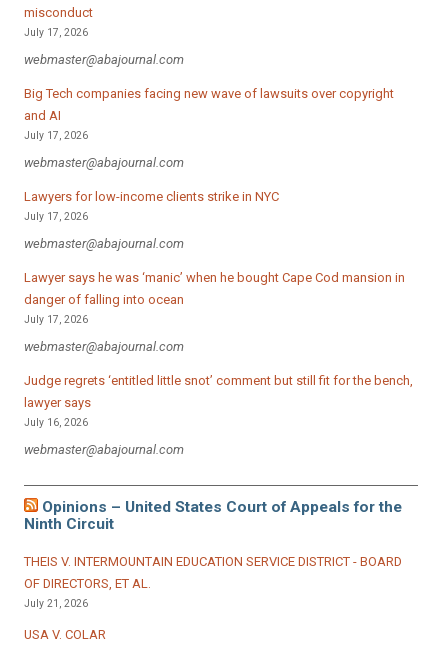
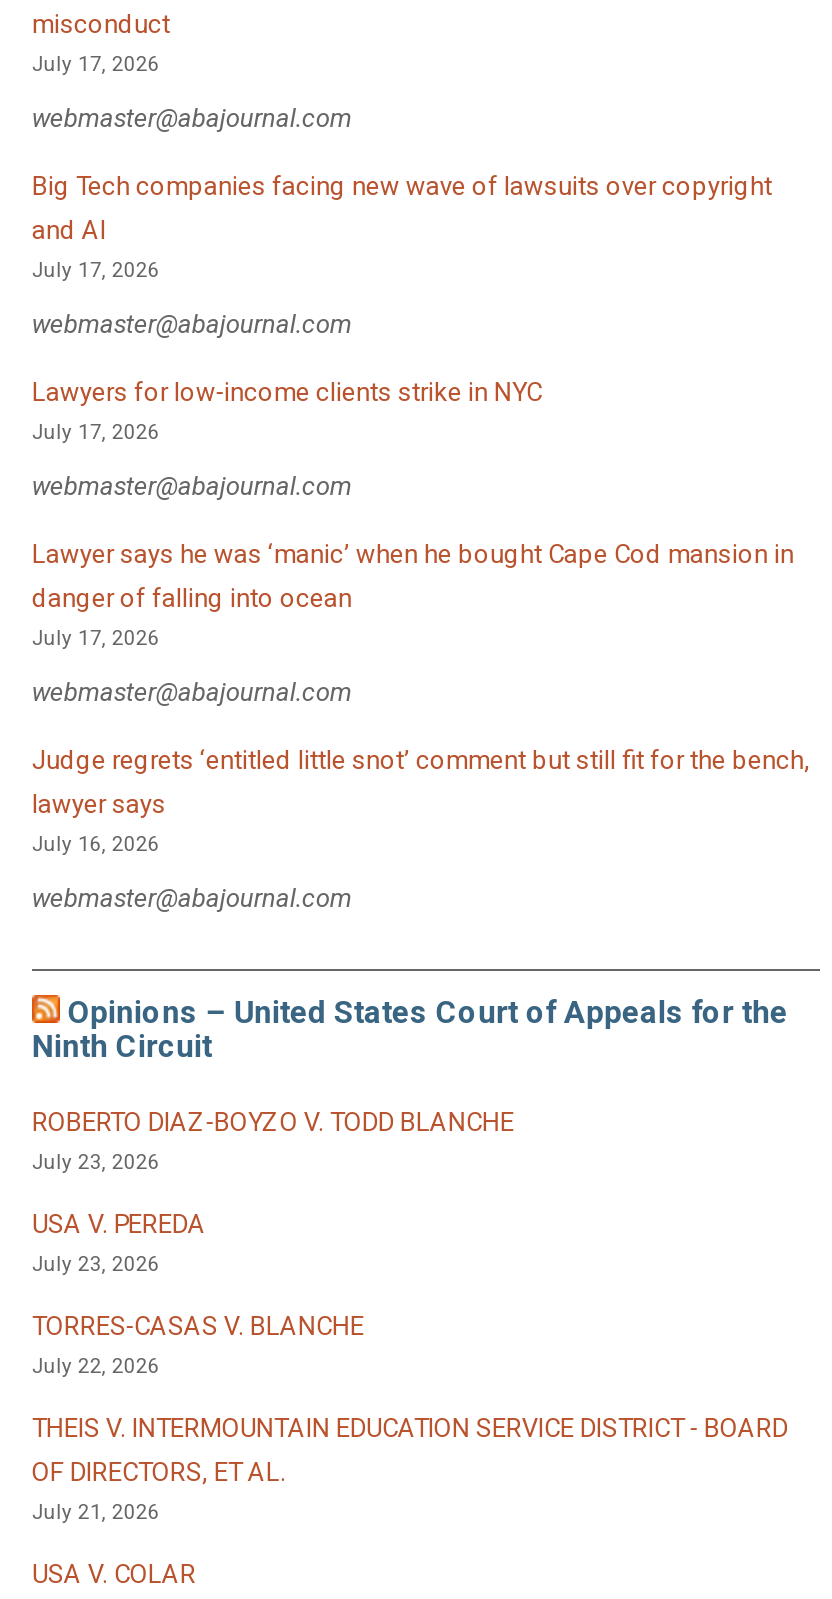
+ ROBERTO DIAZ-BOYZO V. TODD BLANCHE
+ July 23, 2026
+ USA V. PEREDA
+ July 23, 2026
+ TORRES-CASAS V. BLANCHE
+ July 22, 2026
